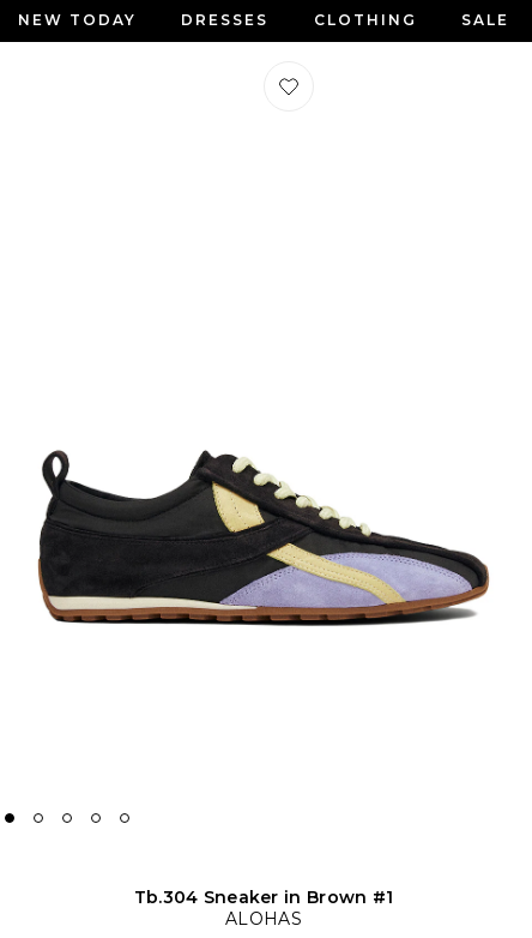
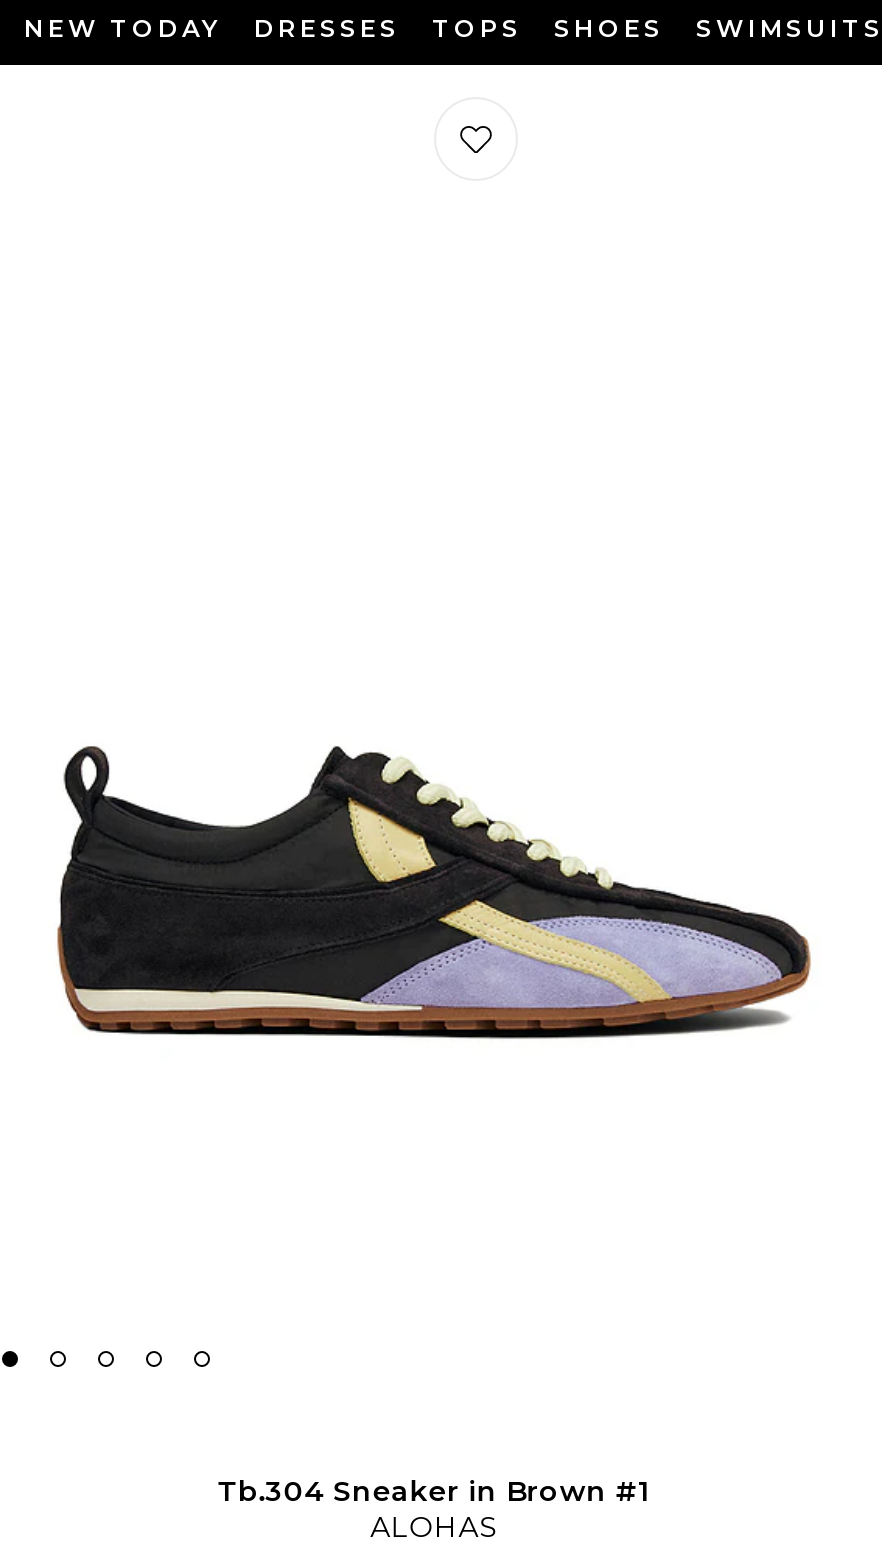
- CLOTHING
- SALE
+ TOPS
+ SHOES
+ SWIMSUITS
